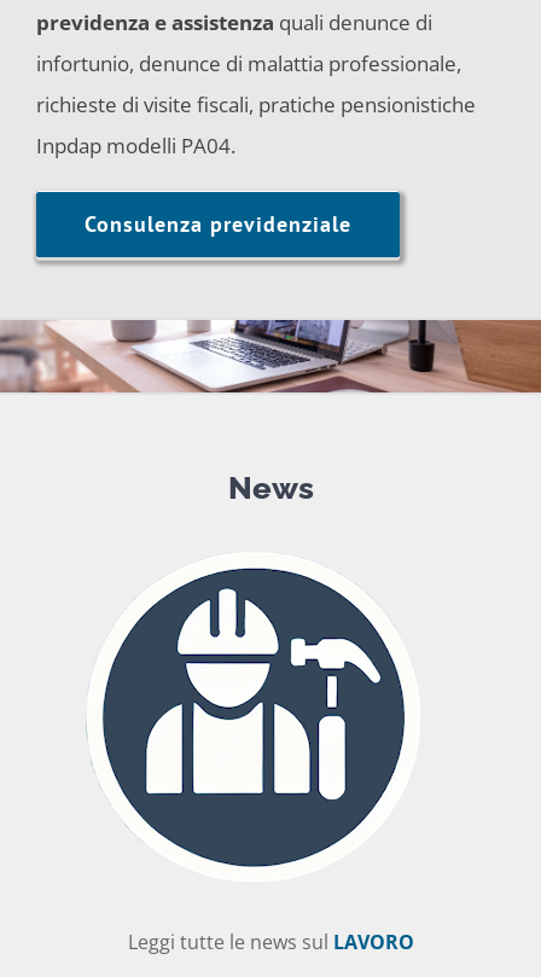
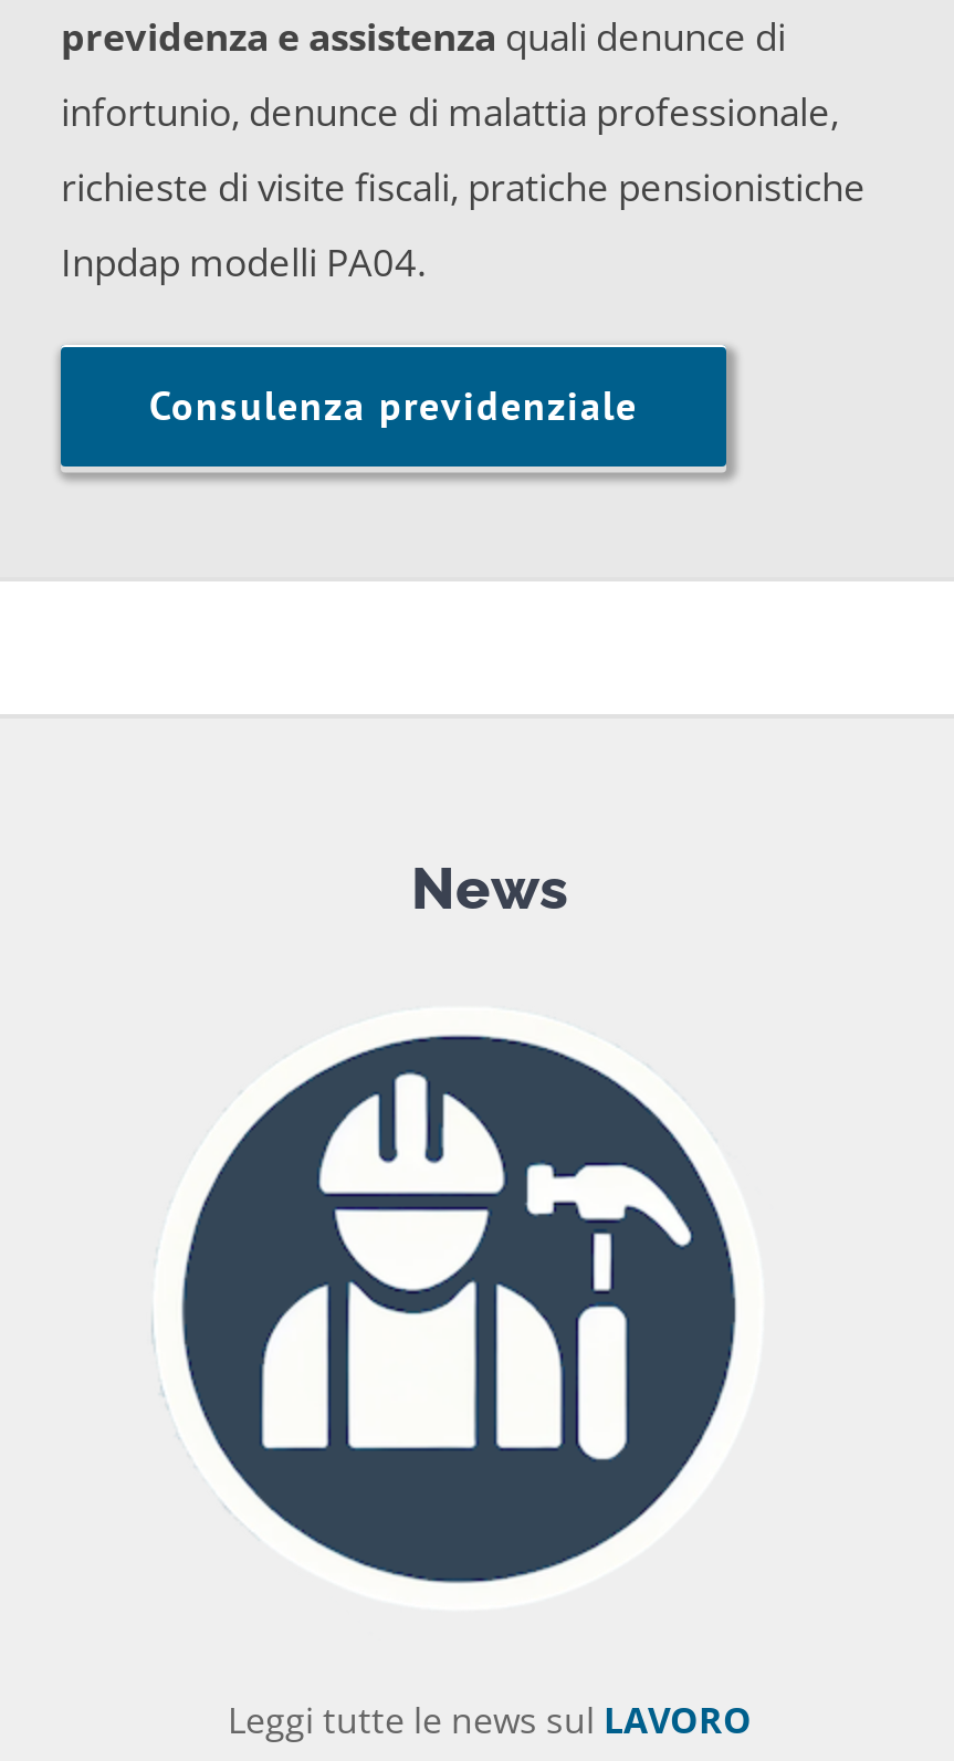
- [image]
